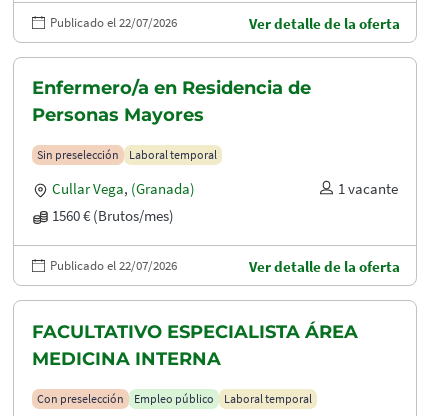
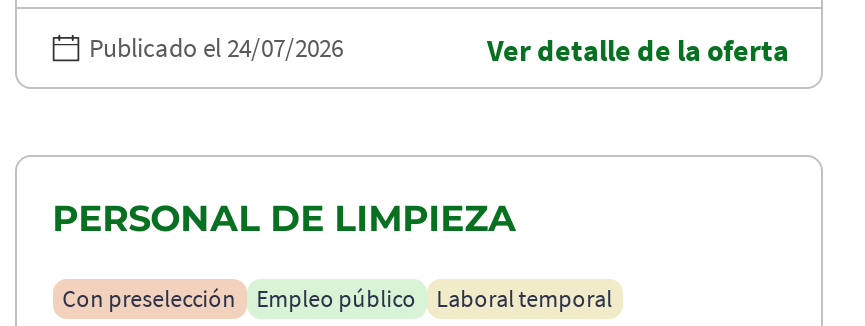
- Publicado el 22/07/2026
+ Publicado el 24/07/2026

- Enfermero/a en Residencia de
- Personas Mayores
- Sin preselección
- Laboral temporal
- Cullar Vega, (Granada)
- 1 vacante
- 1560 € (Brutos/mes)
- Publicado el 22/07/2026
- Ver detalle de la oferta
- FACULTATIVO ESPECIALISTA ÁREA
- MEDICINA INTERNA
+ PERSONAL DE LIMPIEZA
